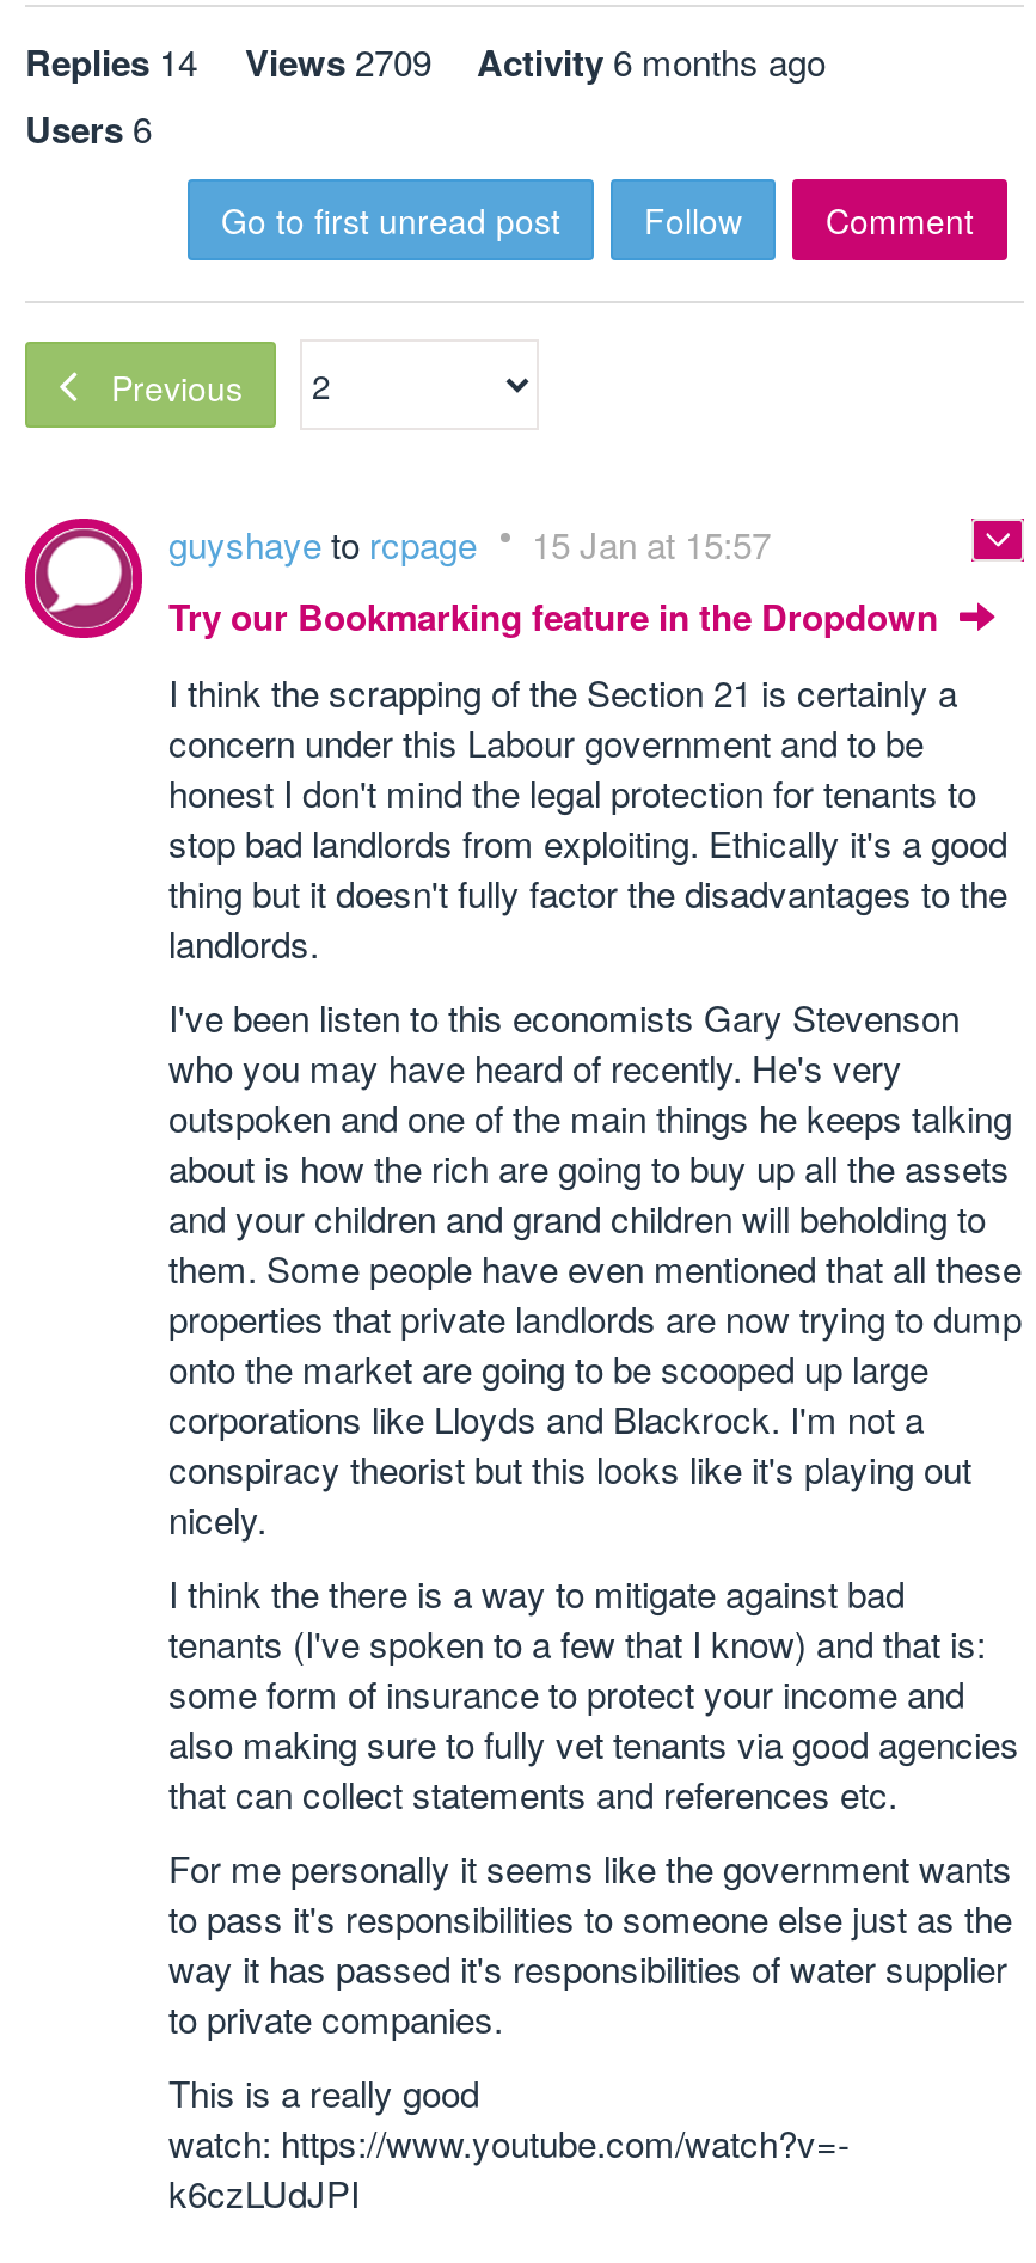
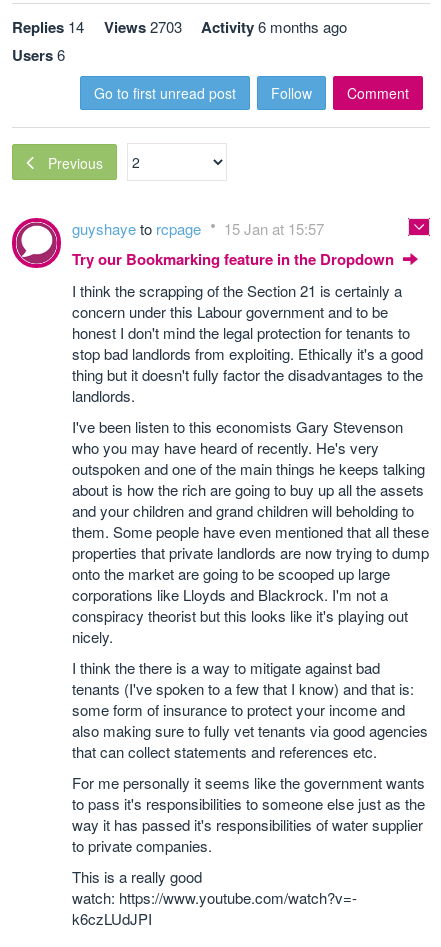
- Replies 14 Views 2709 Activity 6 months ago
+ Replies 14 Views 2703 Activity 6 months ago
